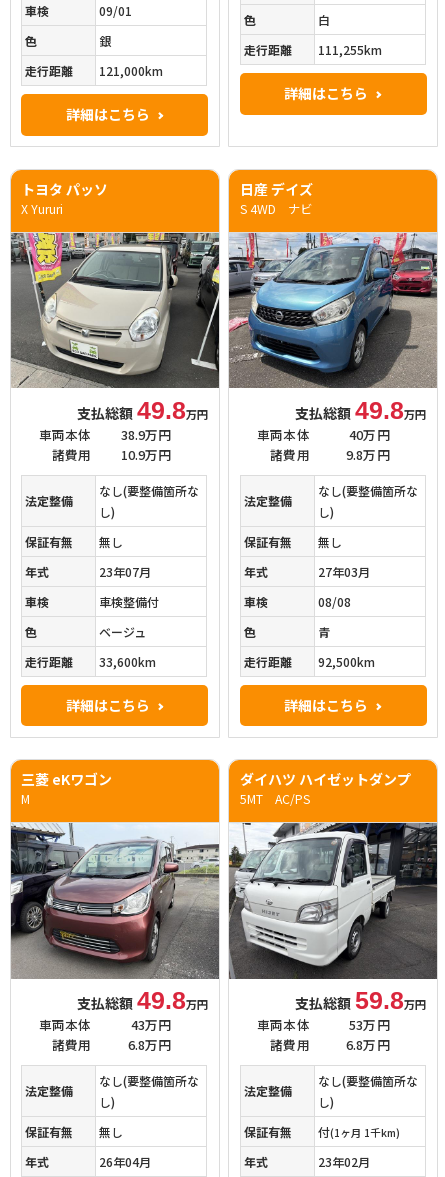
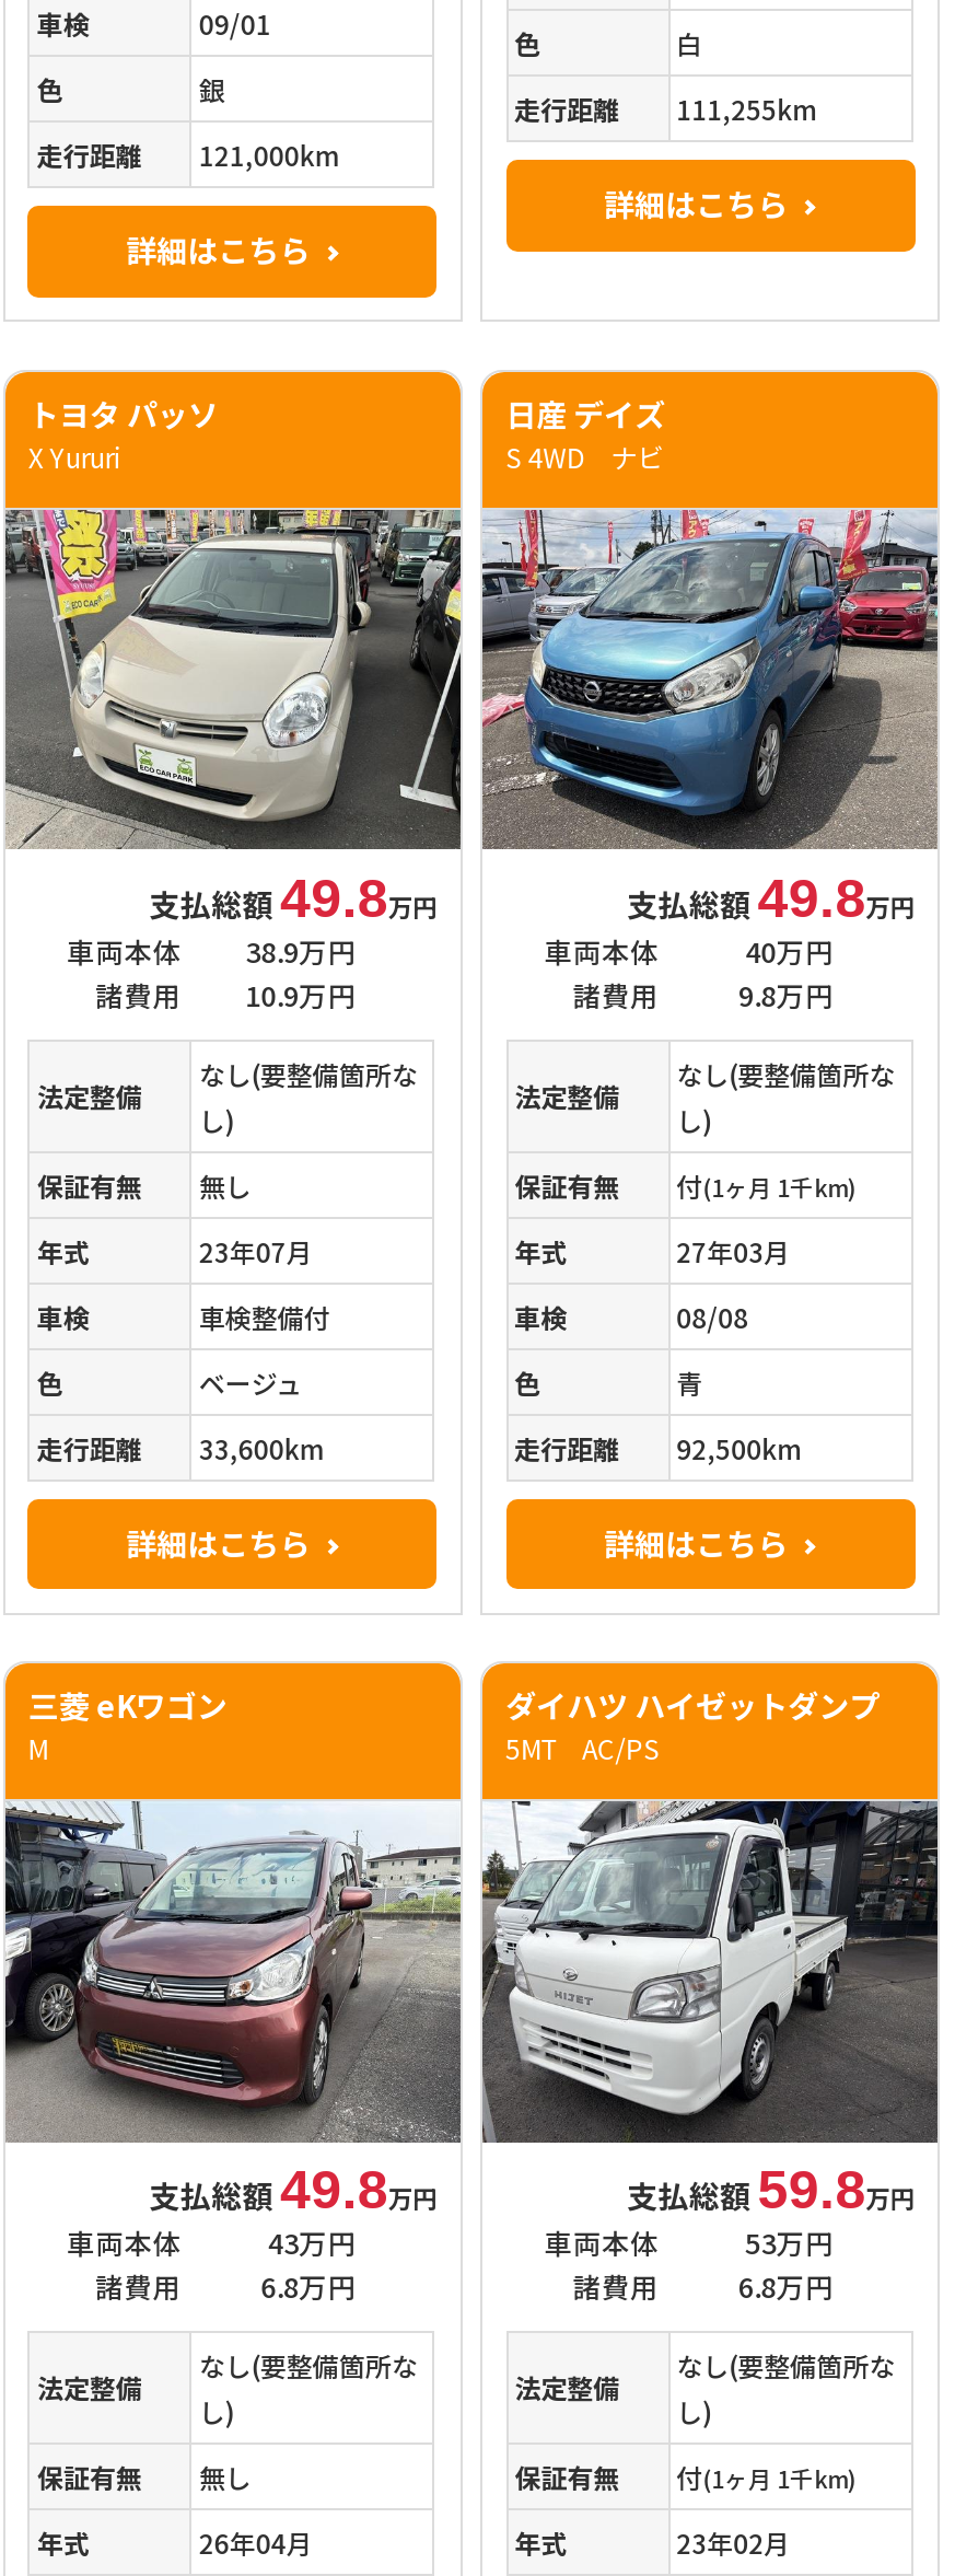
- 無し
+ 付(1ヶ月 1千km)
